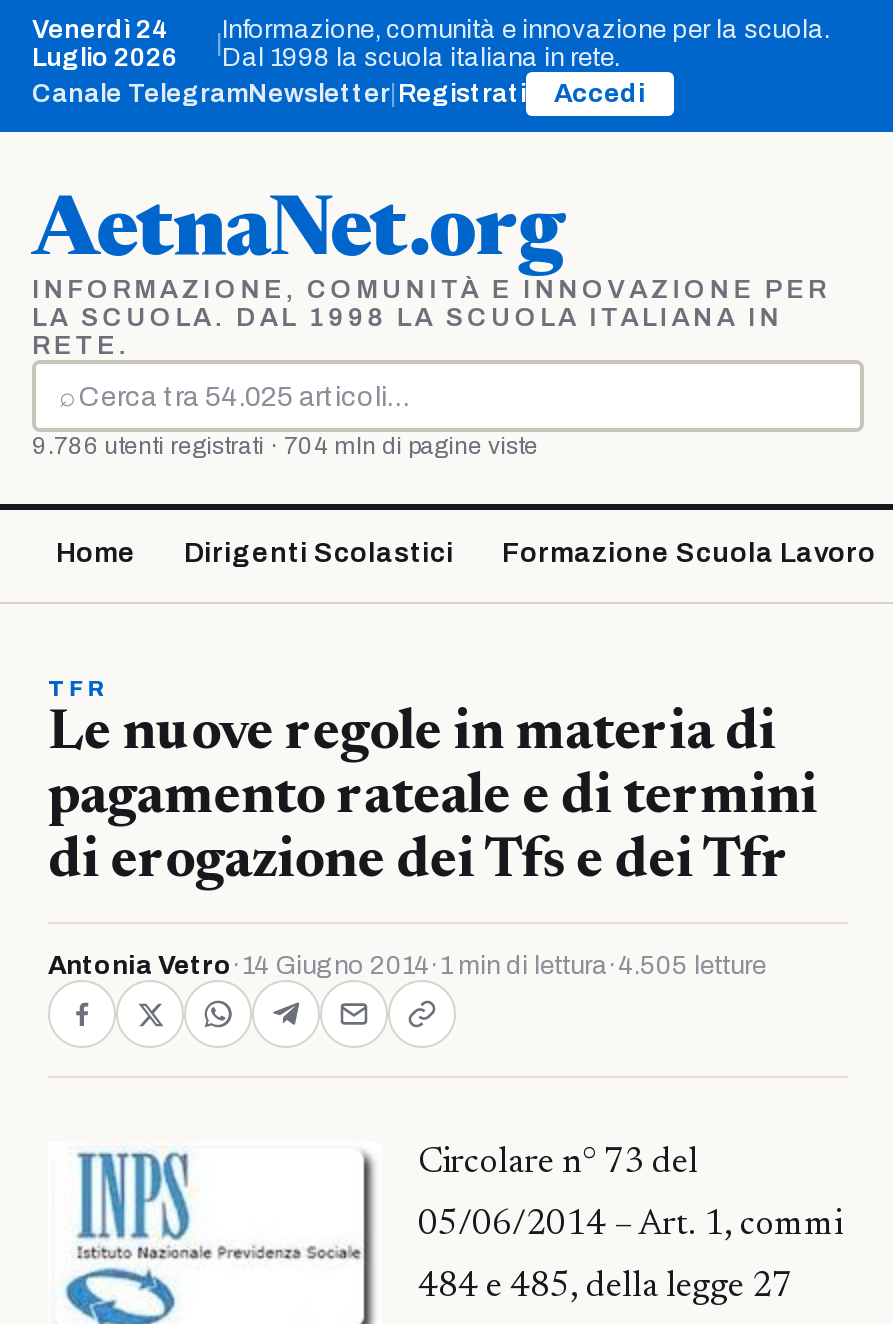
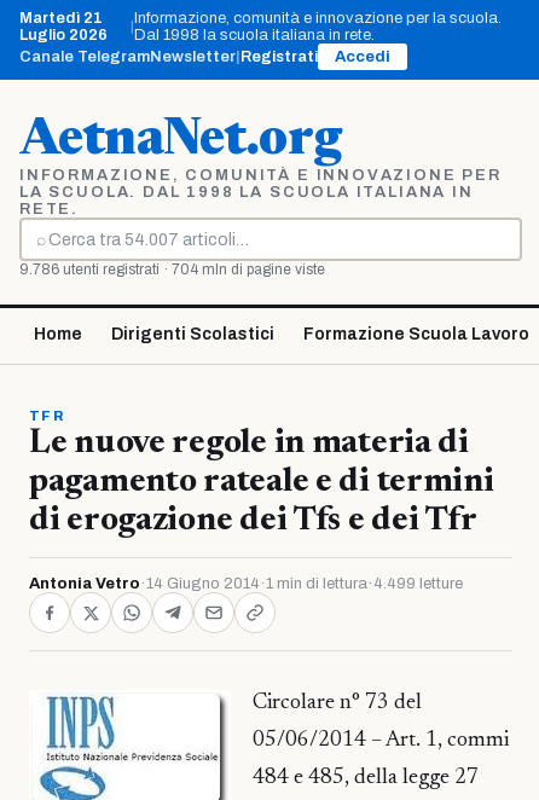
- Venerdì 24
+ Martedì 21

- Antonia Vetro · 14 Giugno 2014 · 1 min di lettura · 4.505 letture
+ Antonia Vetro · 14 Giugno 2014 · 1 min di lettura · 4.499 letture
